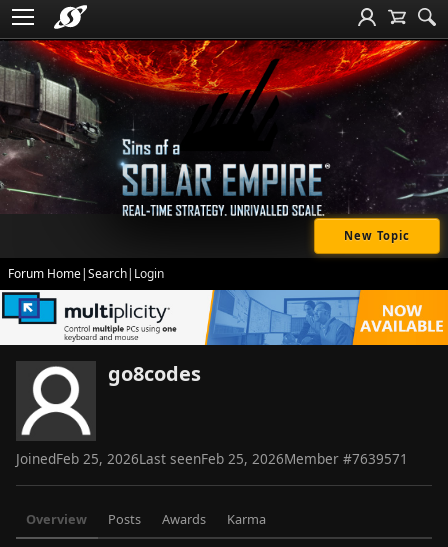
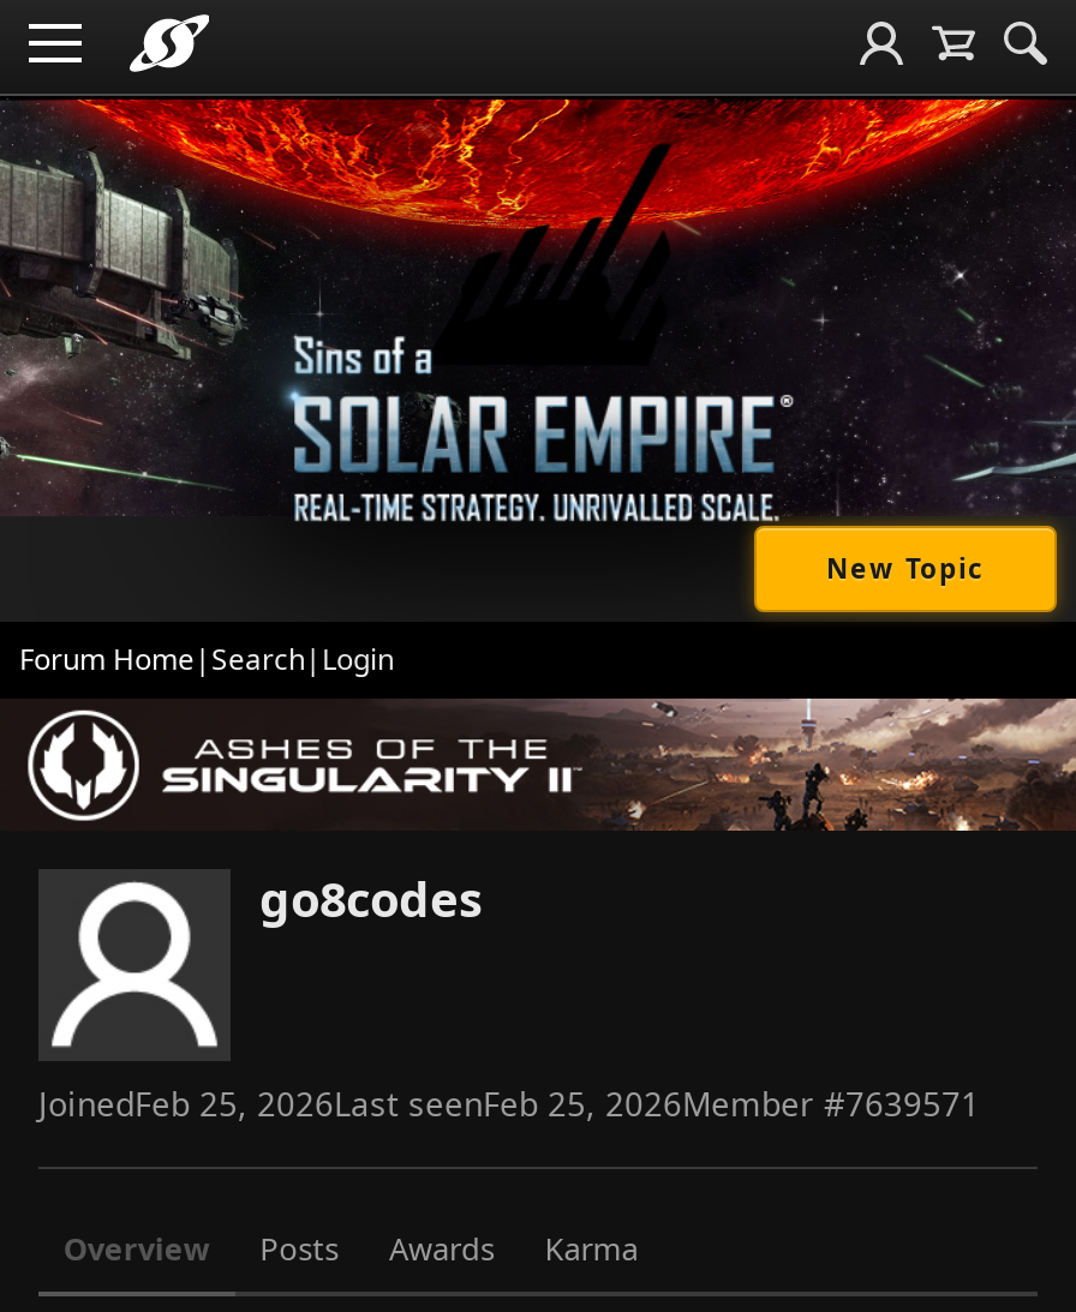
- [image]
+ [image]
